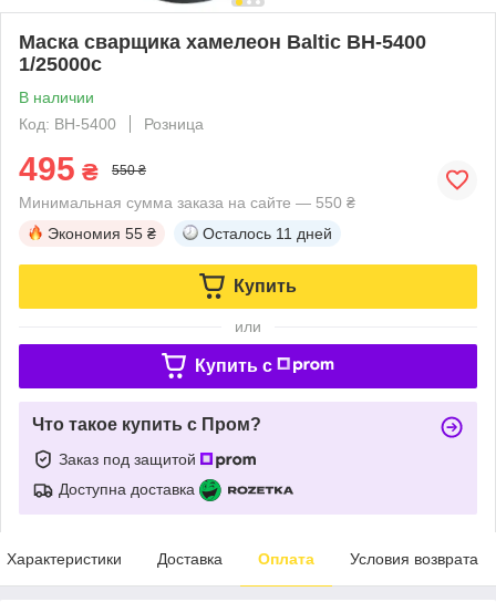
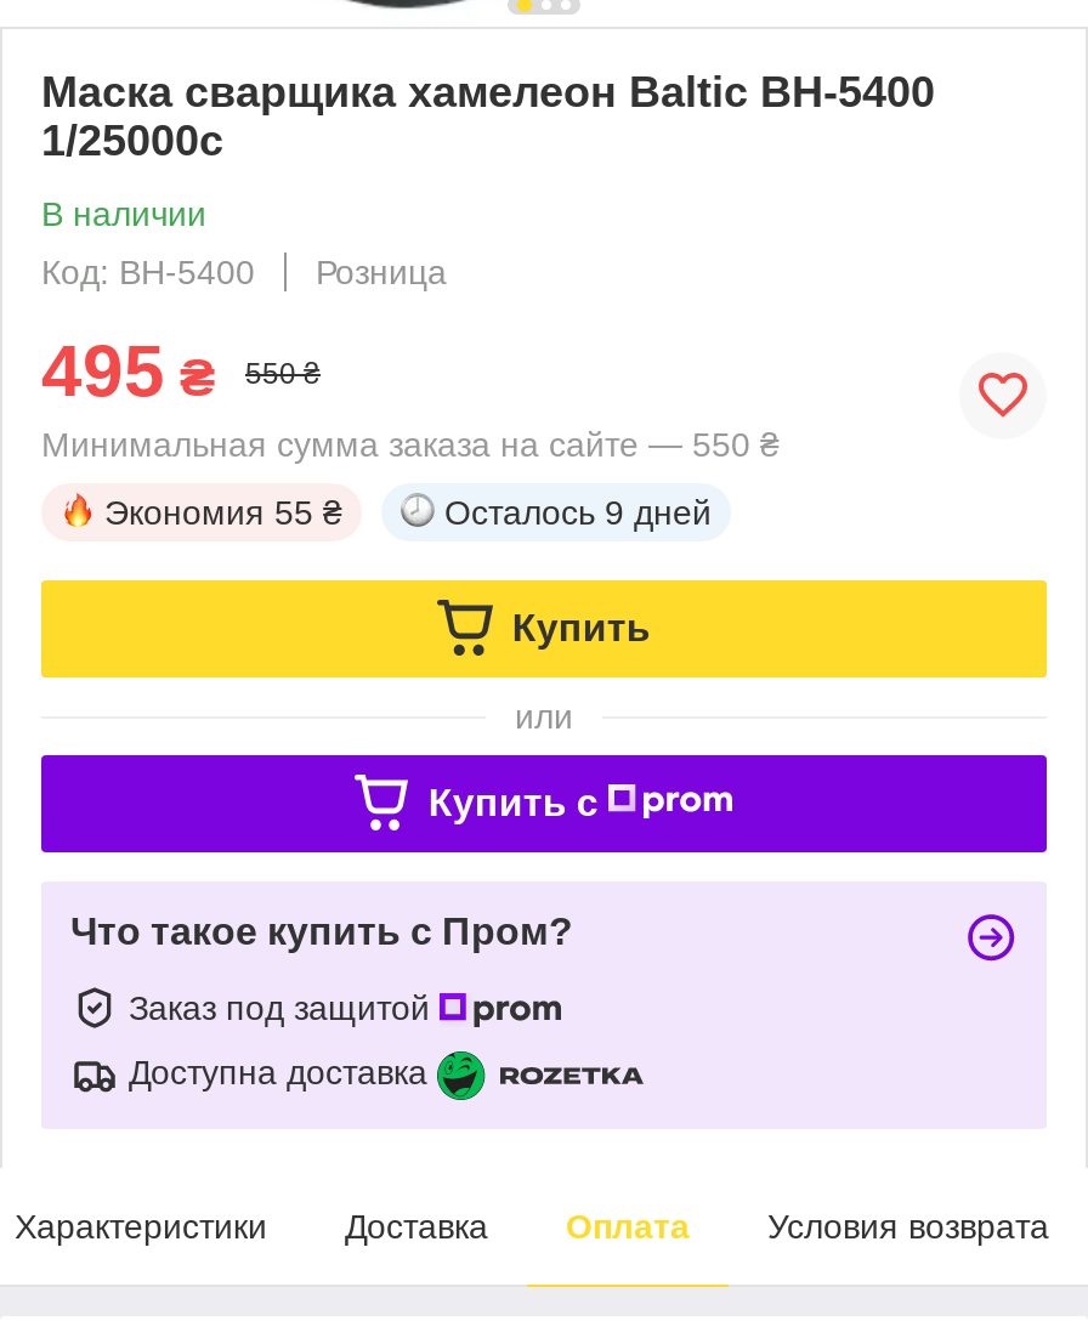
- Осталось 11 дней
+ Осталось 9 дней
